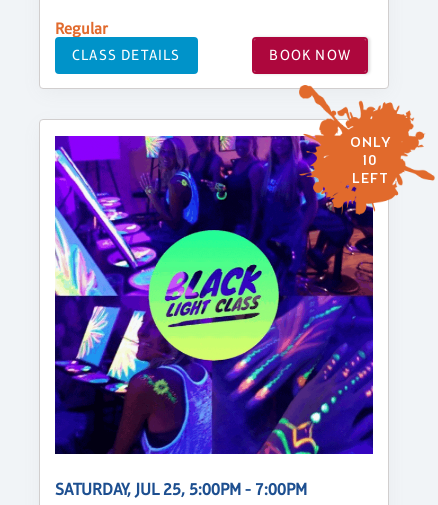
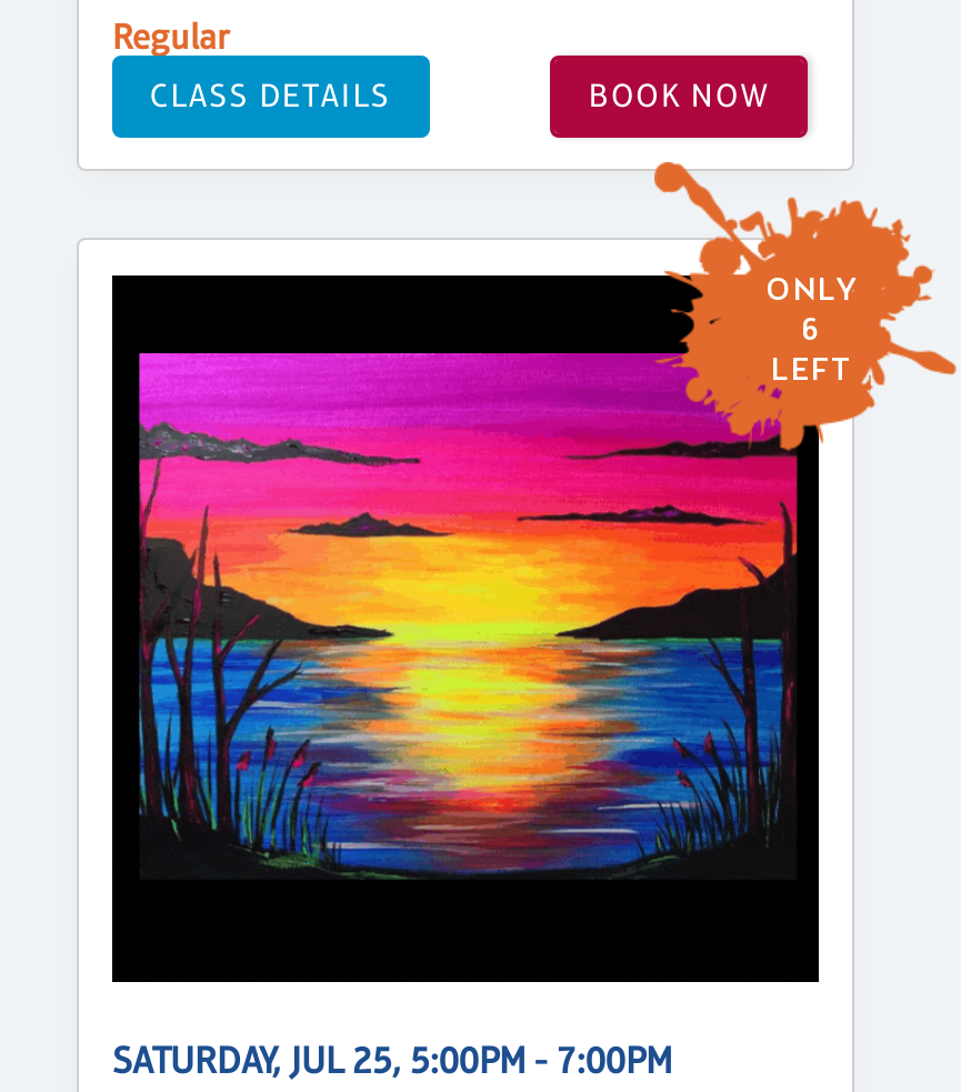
- [image]
- 10
+ [image]
+ 6
